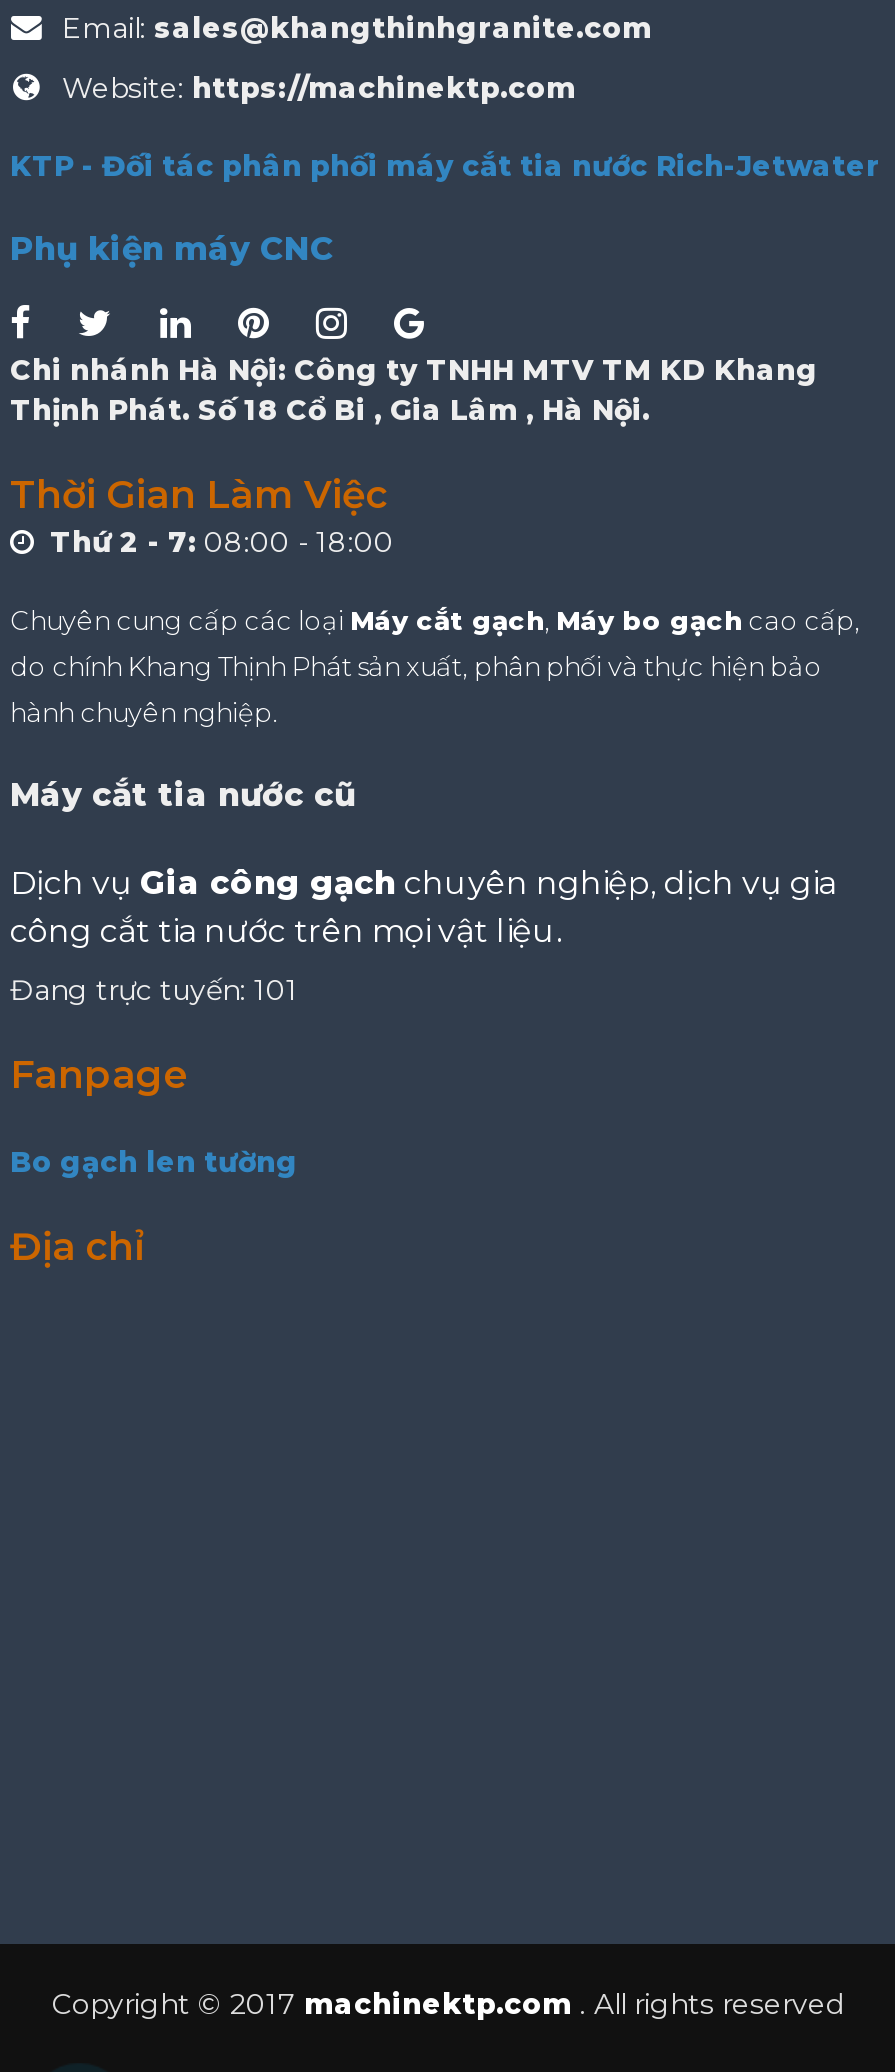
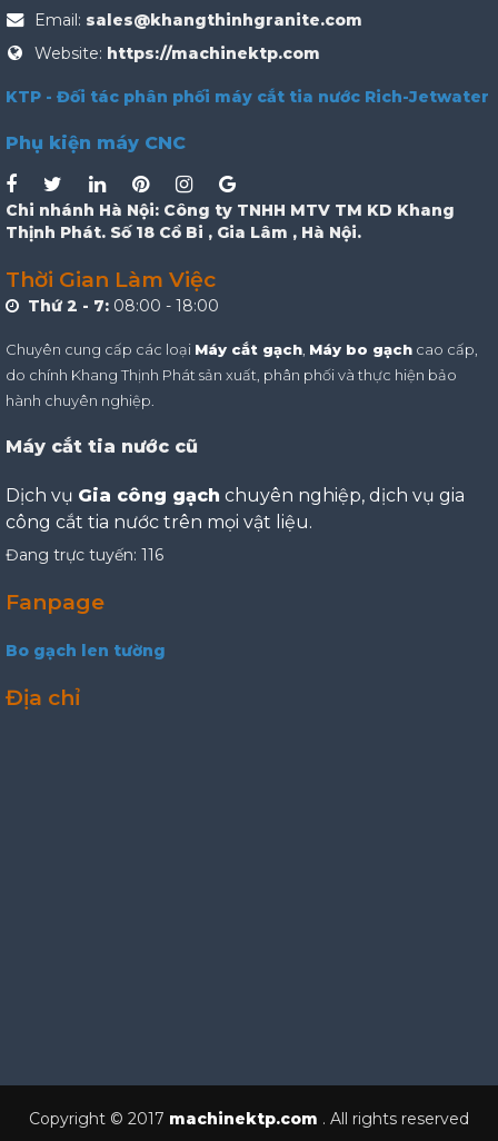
- Đang trực tuyến: 101
+ Đang trực tuyến: 116
